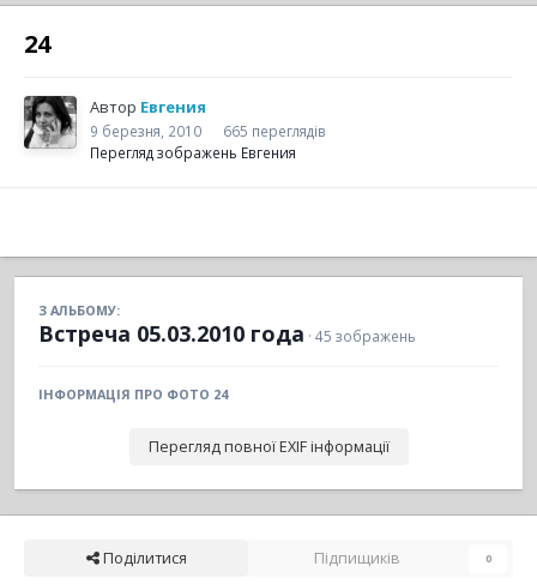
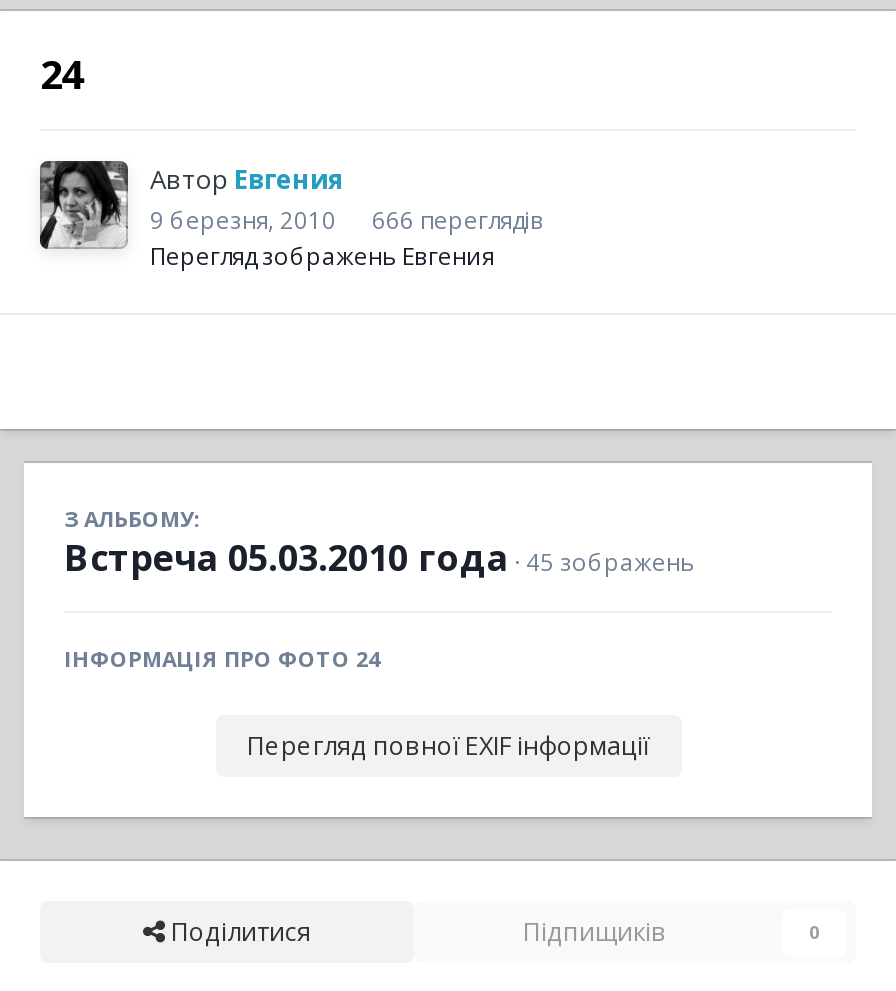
- 9 березня, 2010 665 переглядів
+ 9 березня, 2010 666 переглядів
